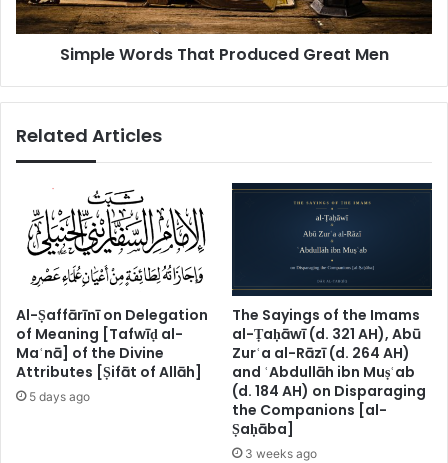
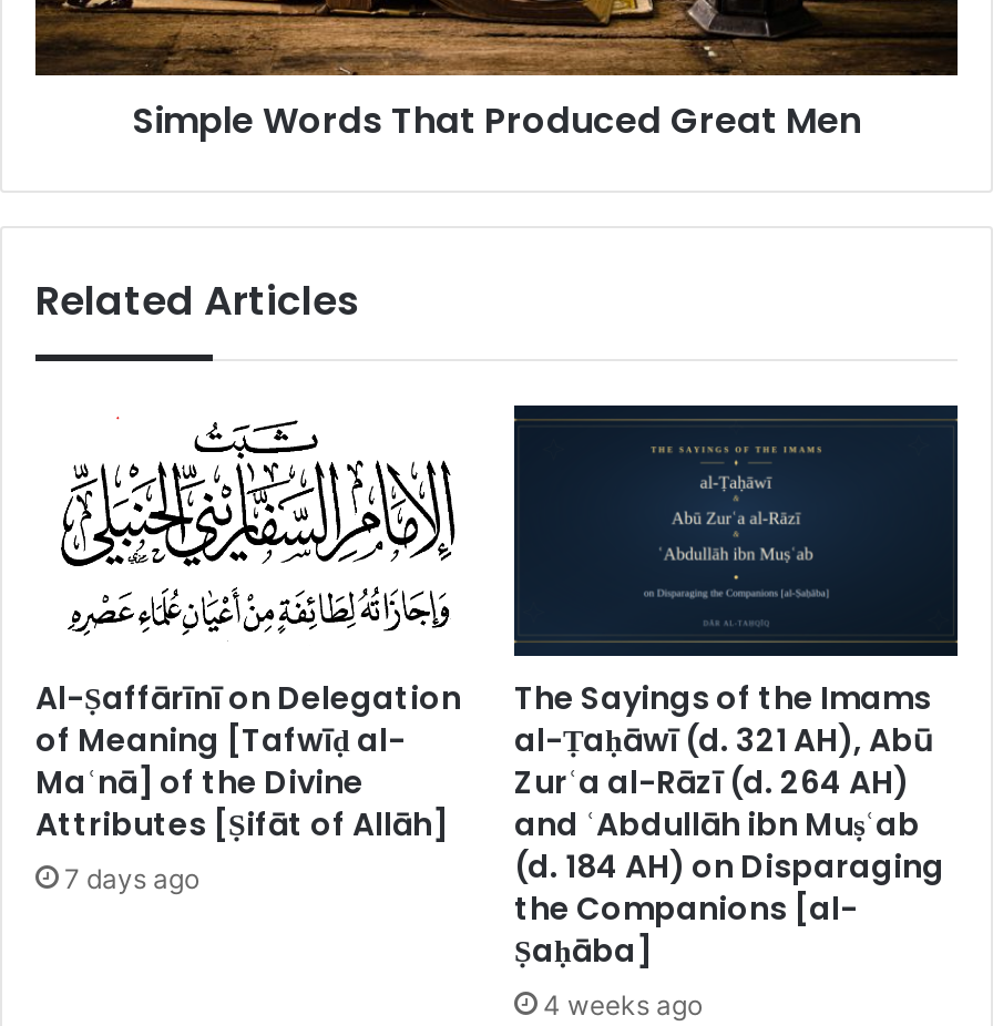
- e 5 days ago
+ e 7 days ago

- 3 weeks ago
+ 4 weeks ago
